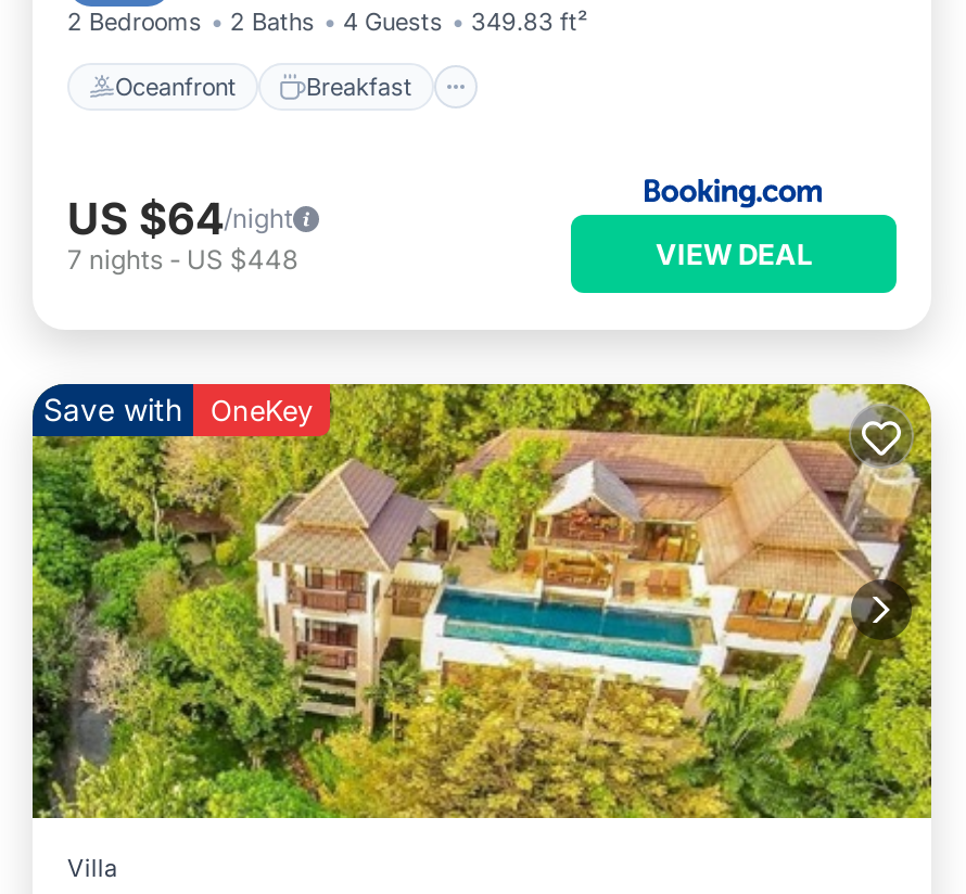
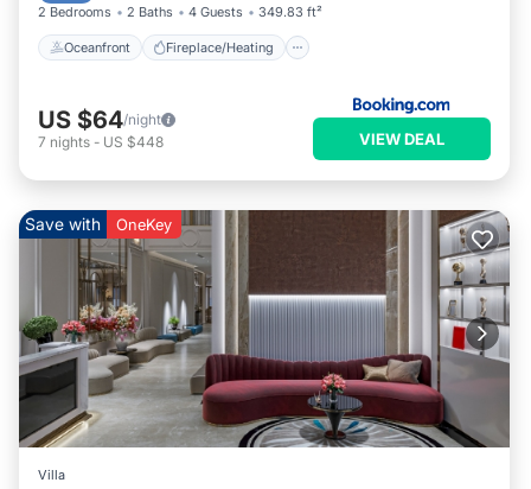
- Breakfast
+ Fireplace/Heating

- [image]
+ [image]
